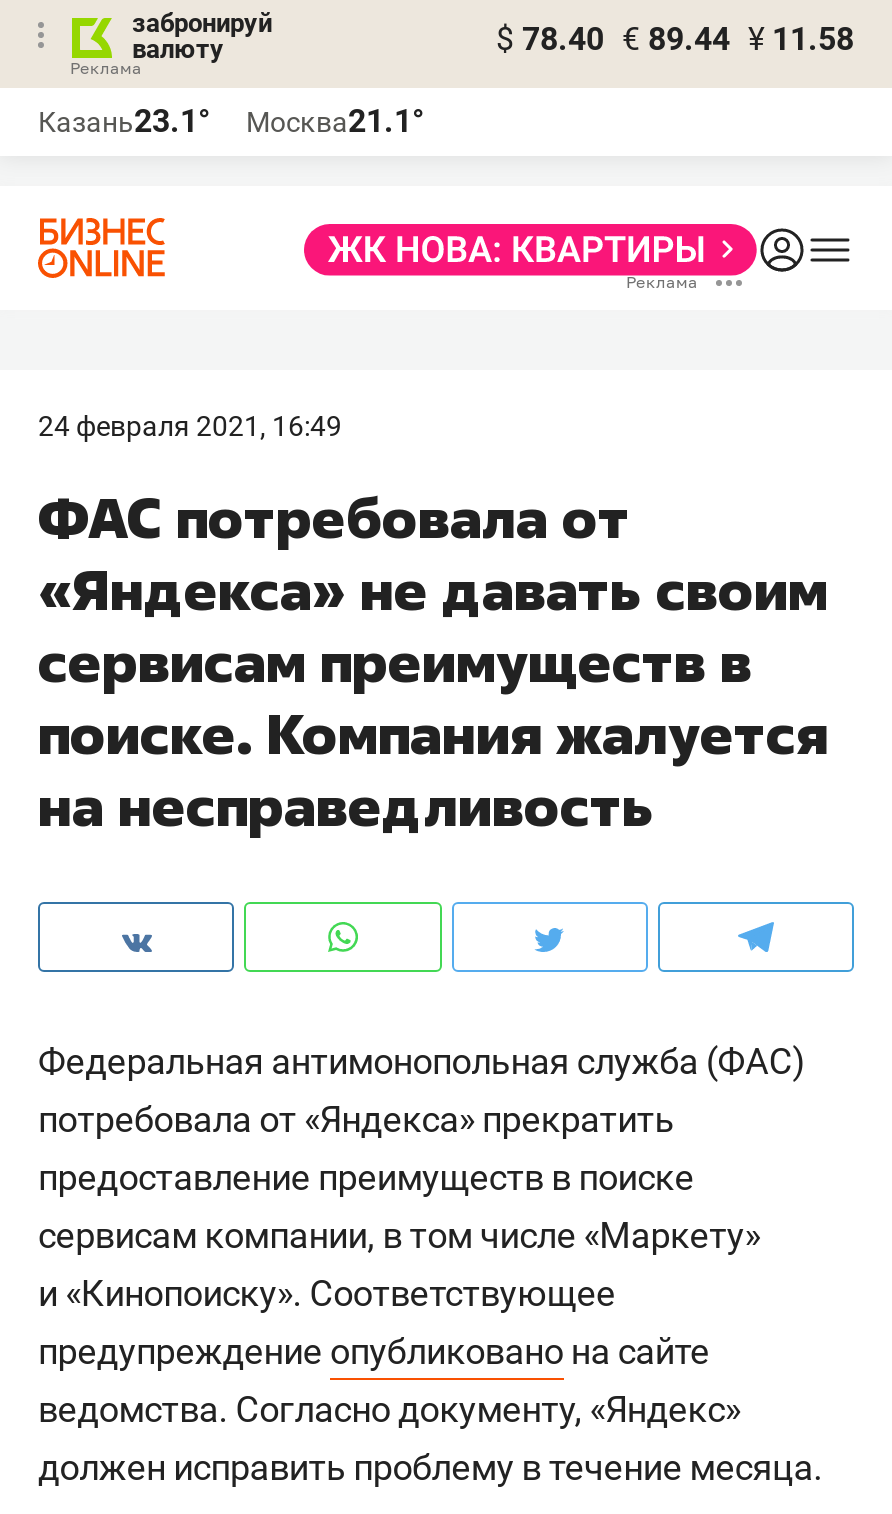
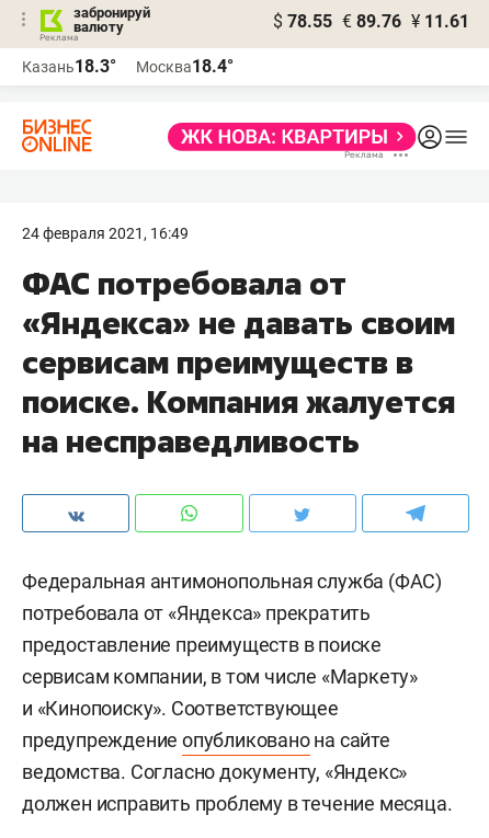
- $ 78.40 € 89.44 ¥ 11.58
+ $ 78.55 € 89.76 ¥ 11.61

- Казань23.1°
+ Казань18.3°

- Москва21.1°
+ Москва18.4°
